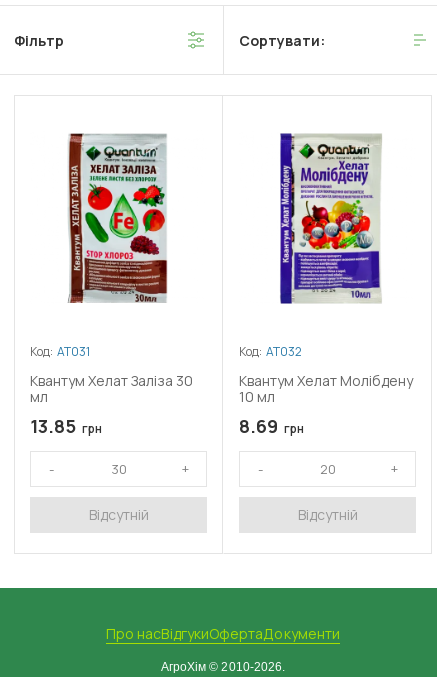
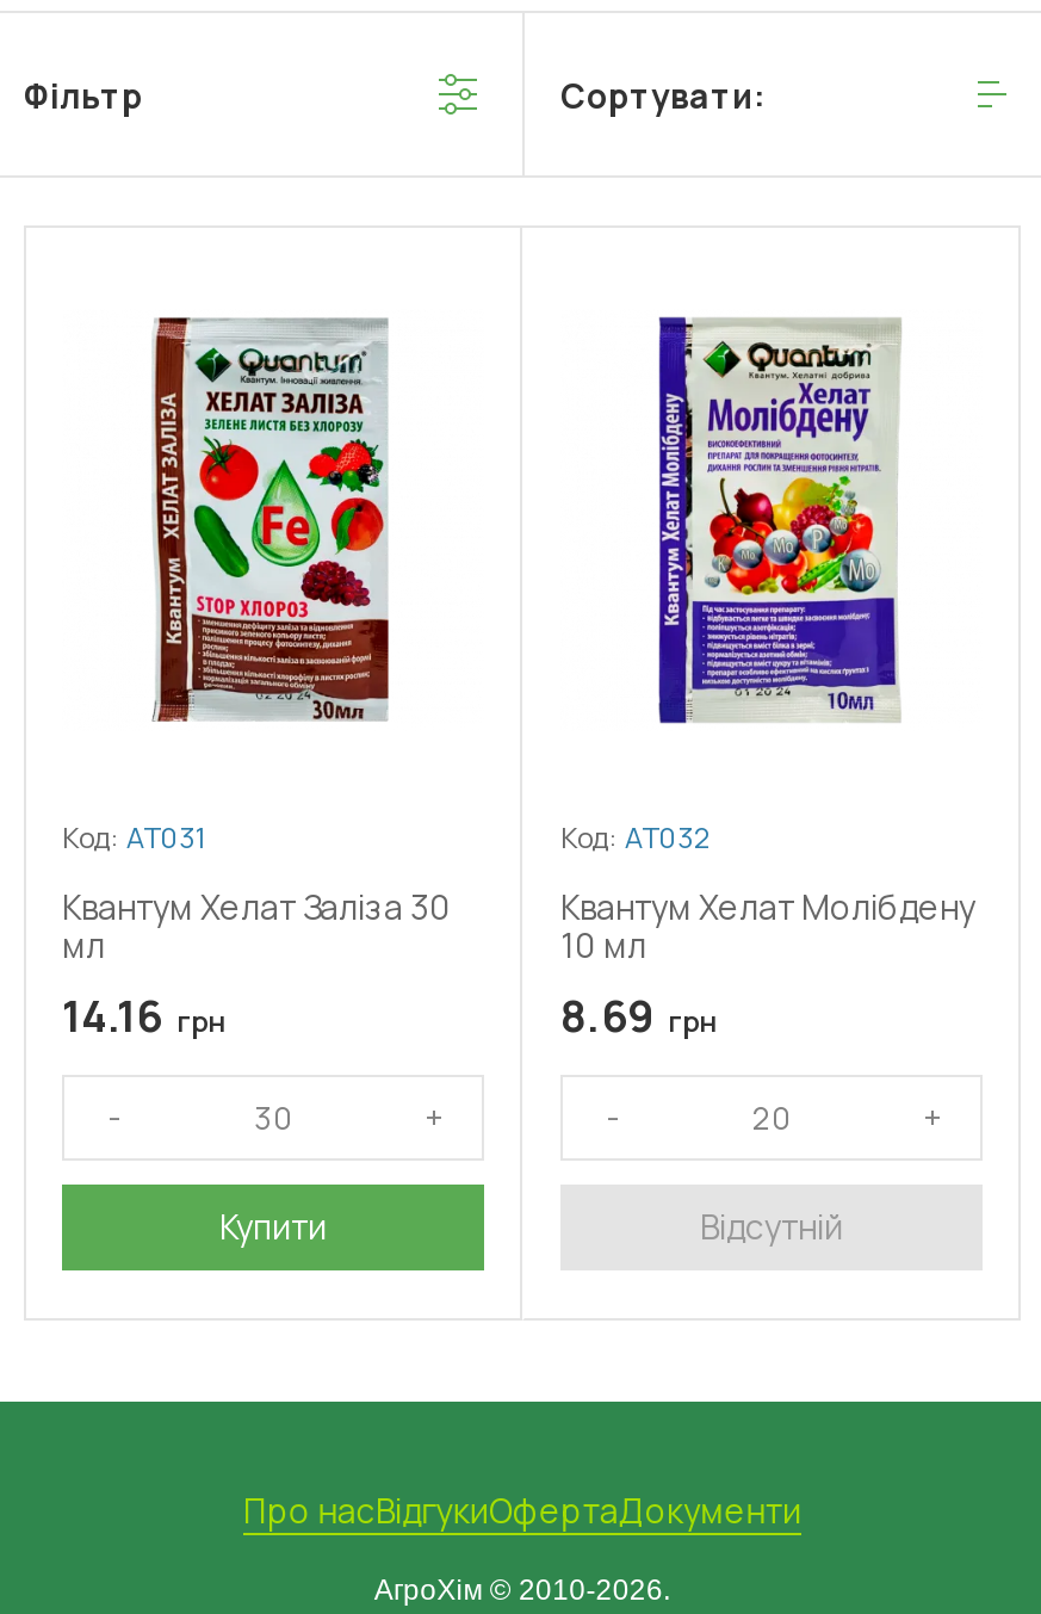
- 13.85 грн
+ 14.16 грн

- Відсутній
+ Купити
